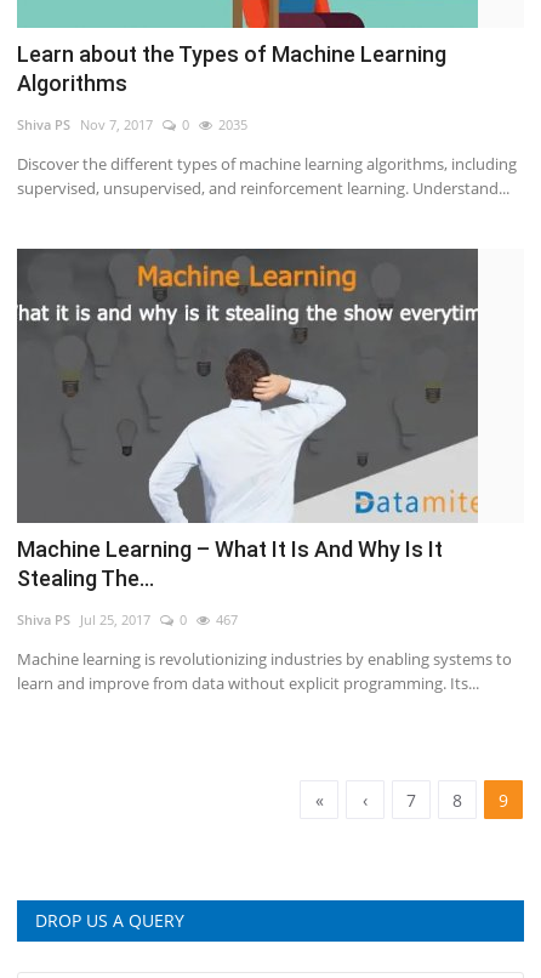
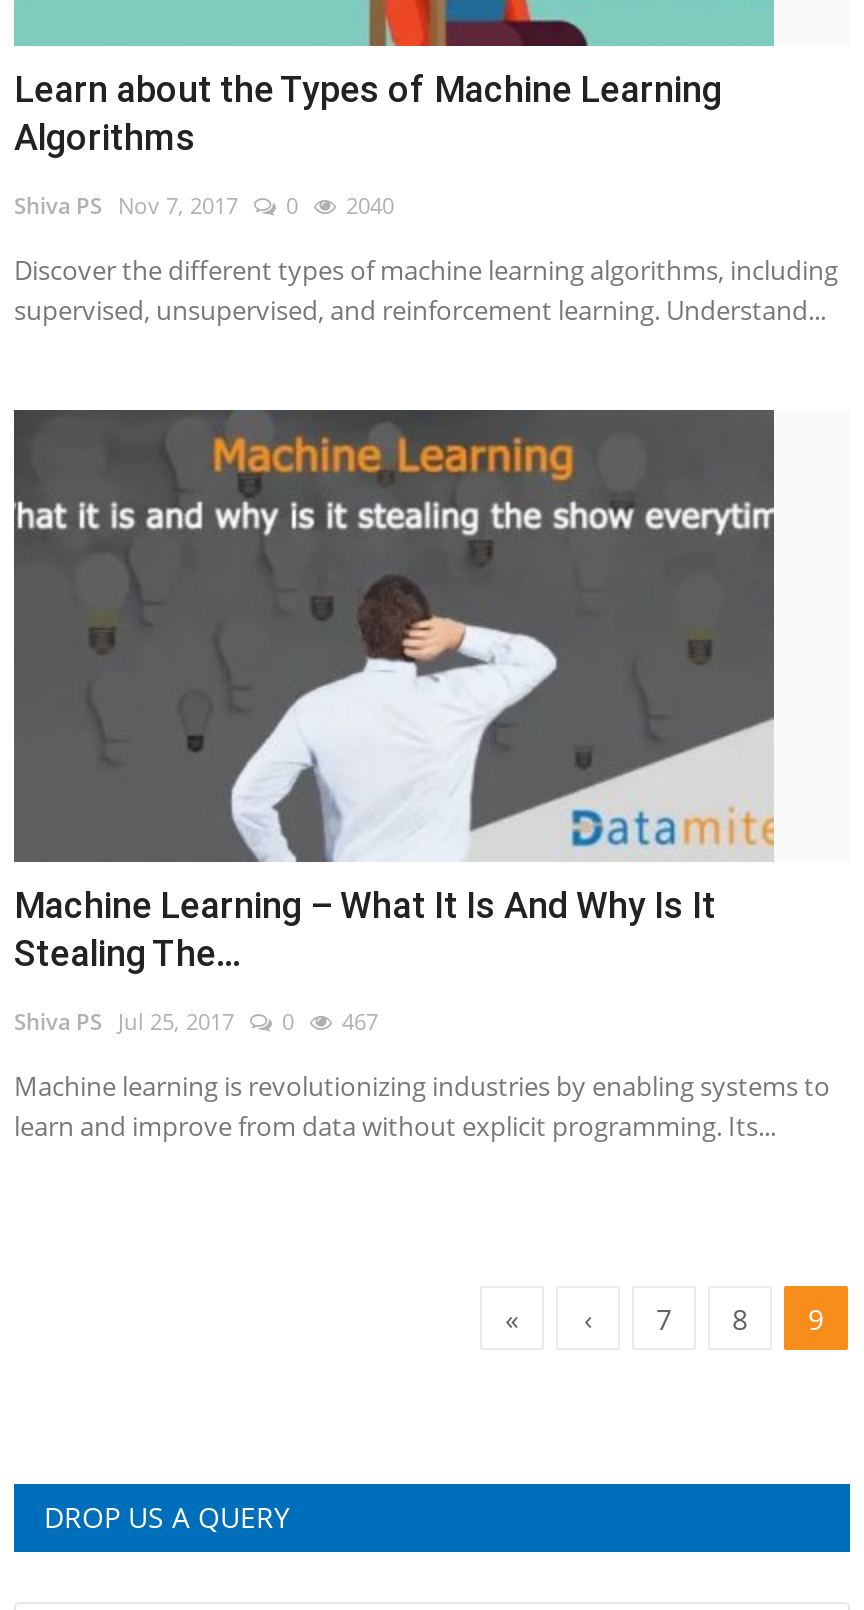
- Shiva PS Nov 7, 2017 0 2035
+ Shiva PS Nov 7, 2017 0 2040
